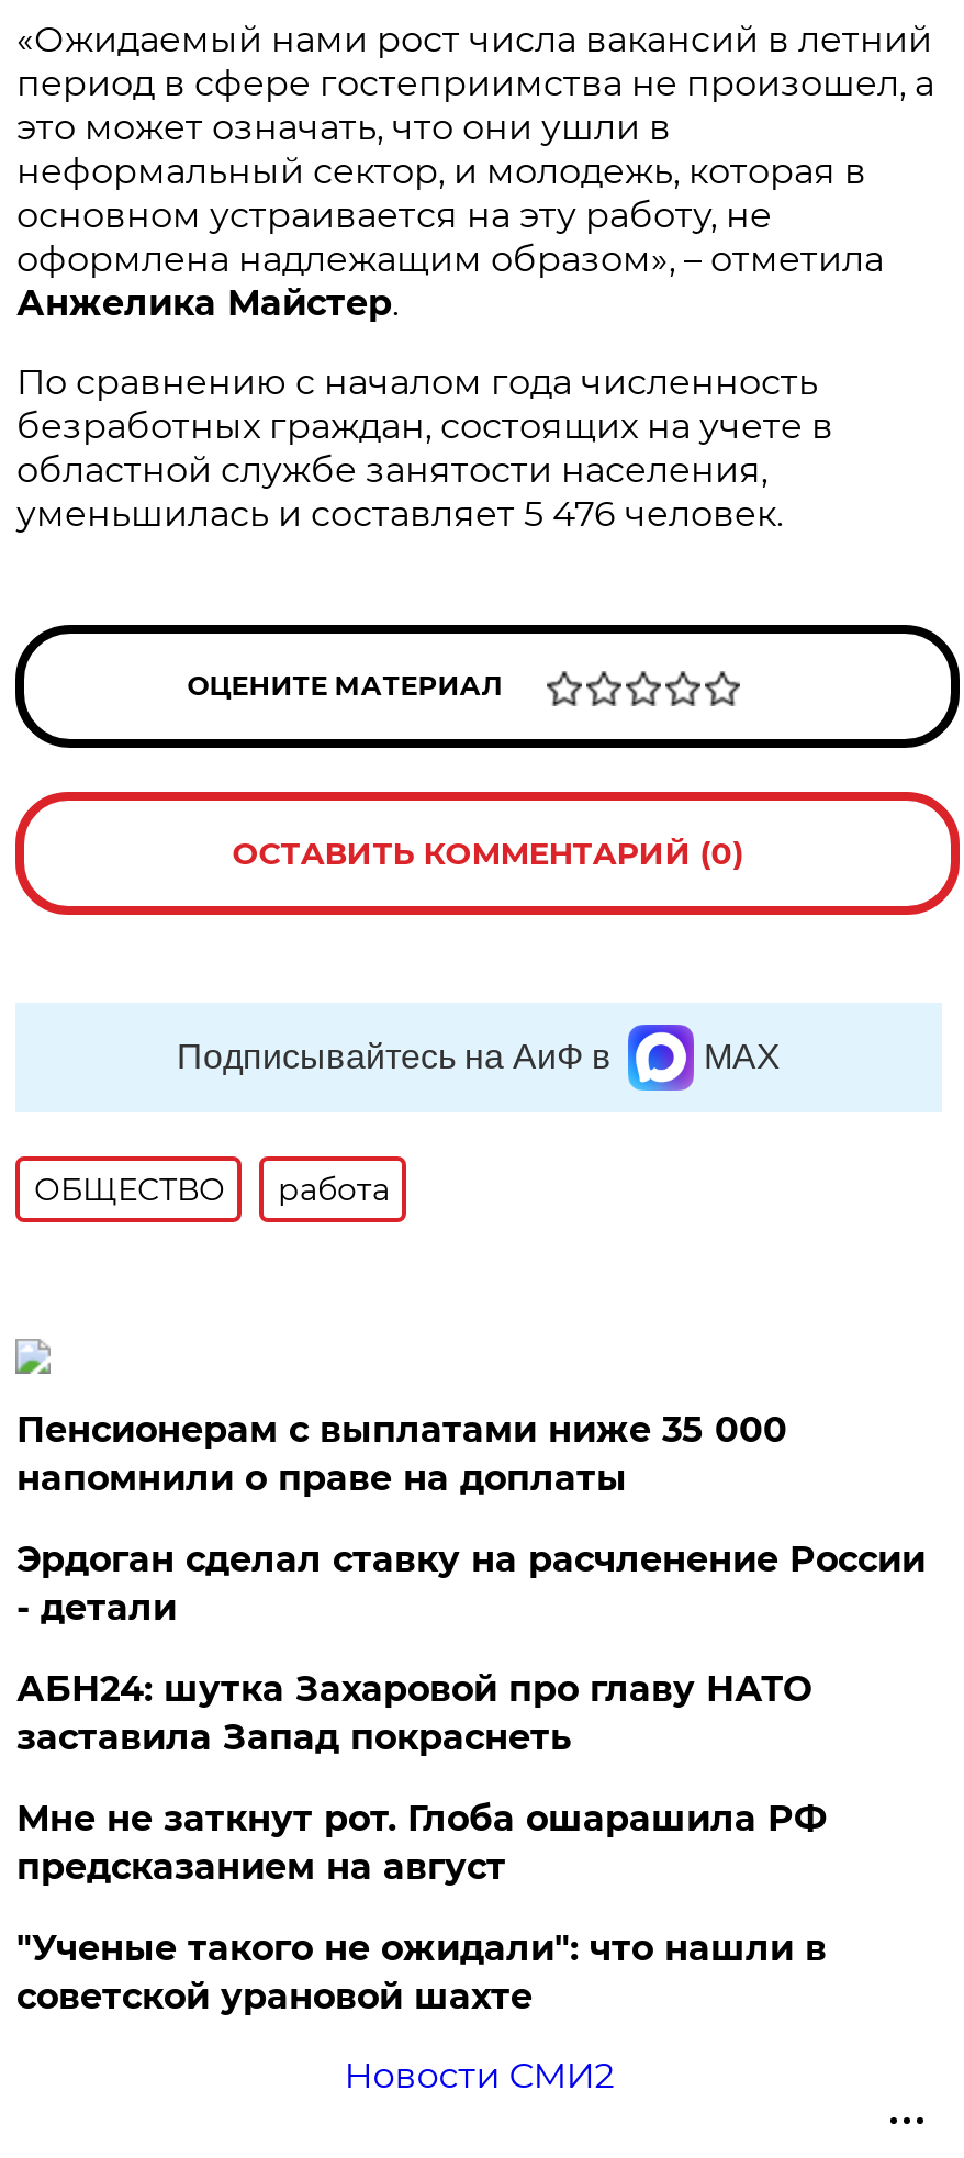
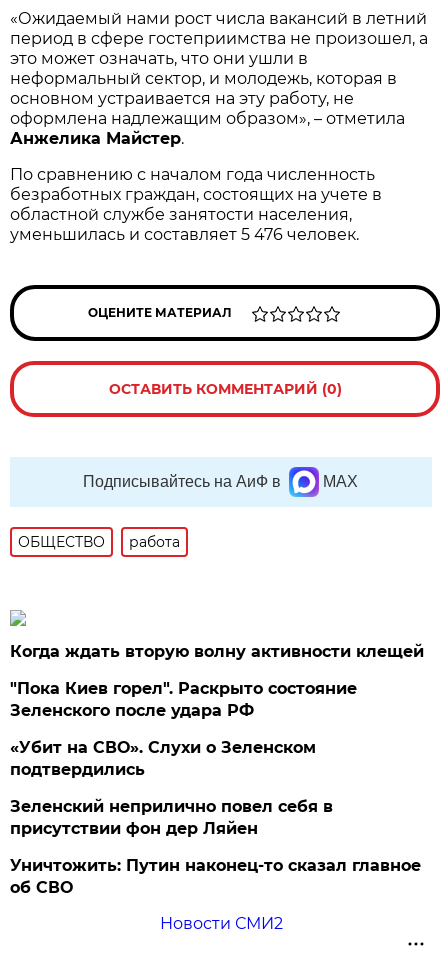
- Пенсионерам с выплатами ниже 35 000
- напомнили о праве на доплаты
+ Когда ждать вторую волну активности клещей

- Эрдоган сделал ставку на расчленение России
- - детали
+ "Пока Киев горел". Раскрыто состояние
+ Зеленского после удара РФ

- АБН24: шутка Захаровой про главу НАТО
- заставила Запад покраснеть
+ «Убит на СВО». Слухи о Зеленском
+ подтвердились

- Мне не заткнут рот. Глоба ошарашила РФ
- предсказанием на август
+ Зеленский неприлично повел cебя в
+ присутствии фон дер Ляйен

- "Ученые такого не ожидали": что нашли в
- советской урановой шахте
+ Уничтожить: Путин наконец-то сказал главное
+ об СВО
